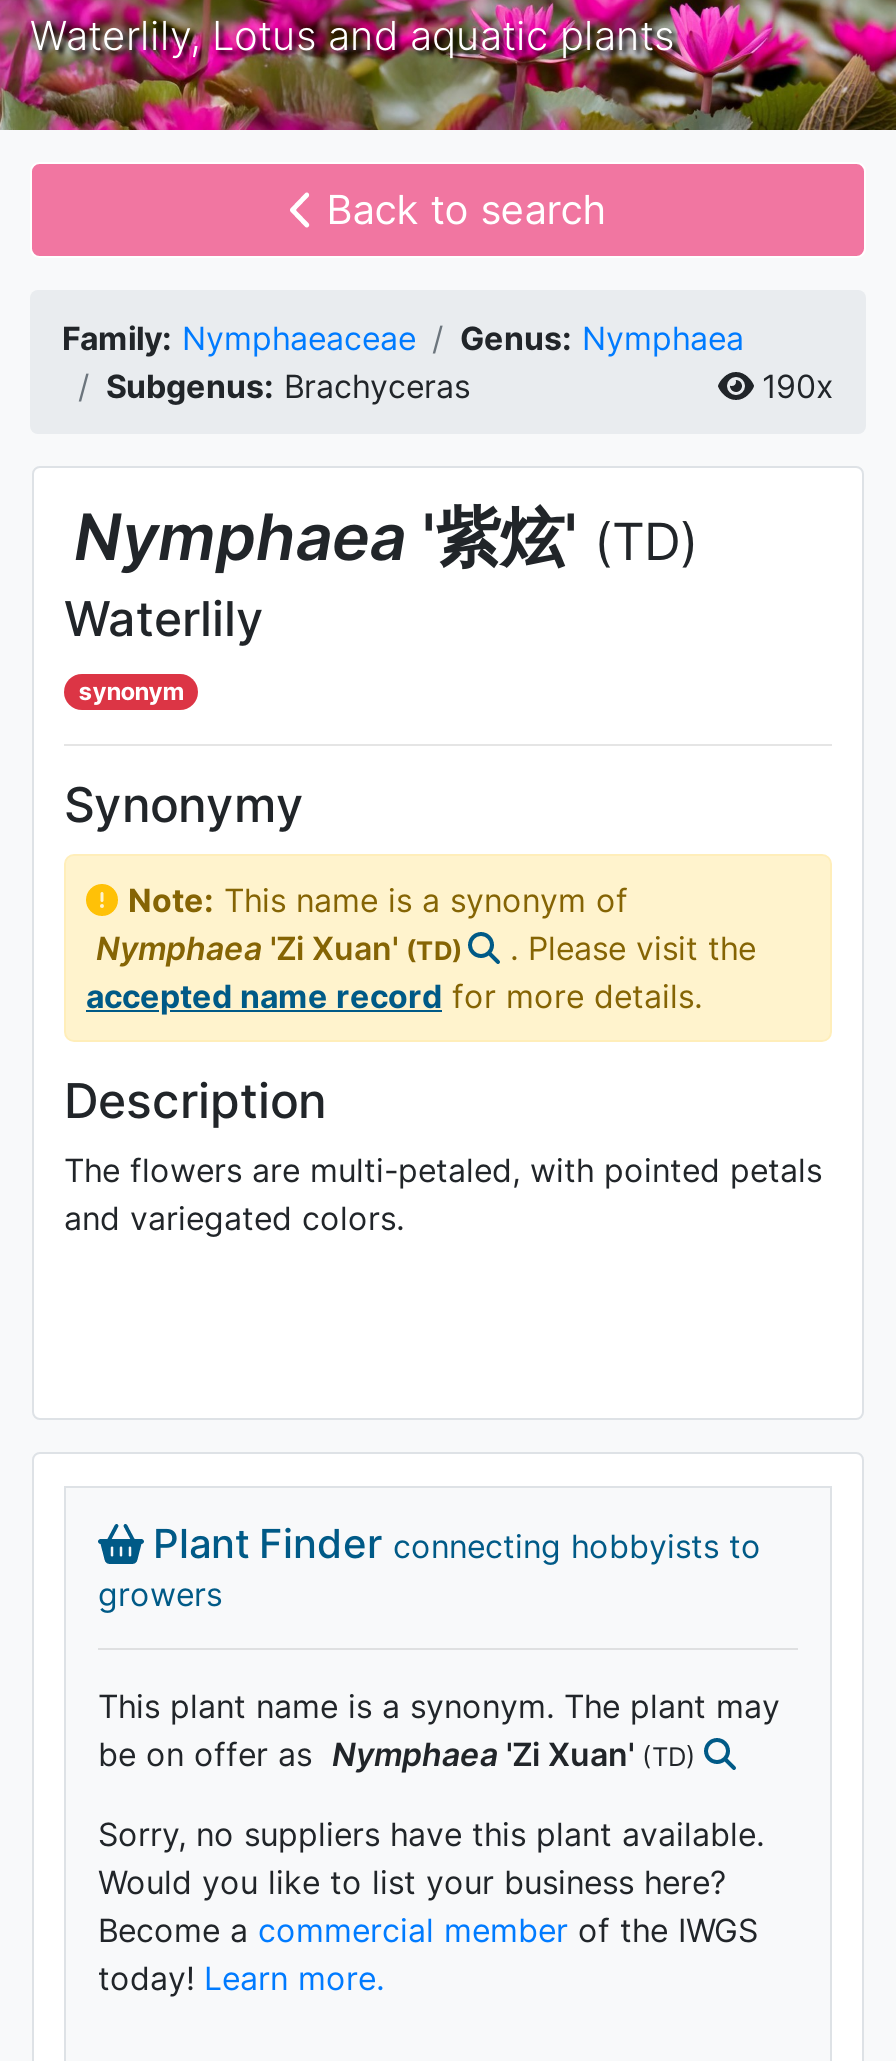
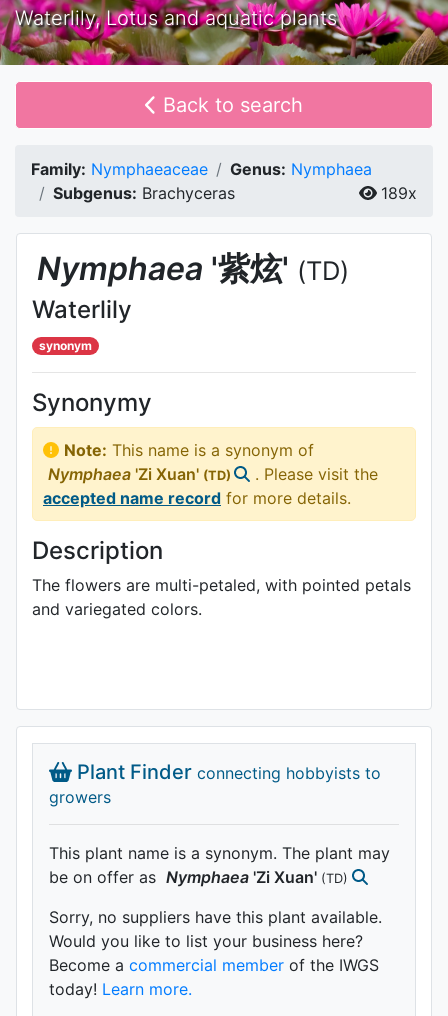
- 190x
+ 189x
